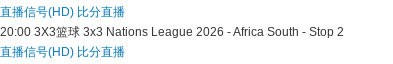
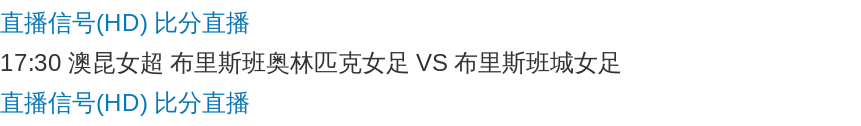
- 20:00 3X3篮球3x3 Nations League 2026 - Africa South - Stop 2
+ 17:30 澳昆女超布里斯班奥林匹克女足 VS 布里斯班城女足
